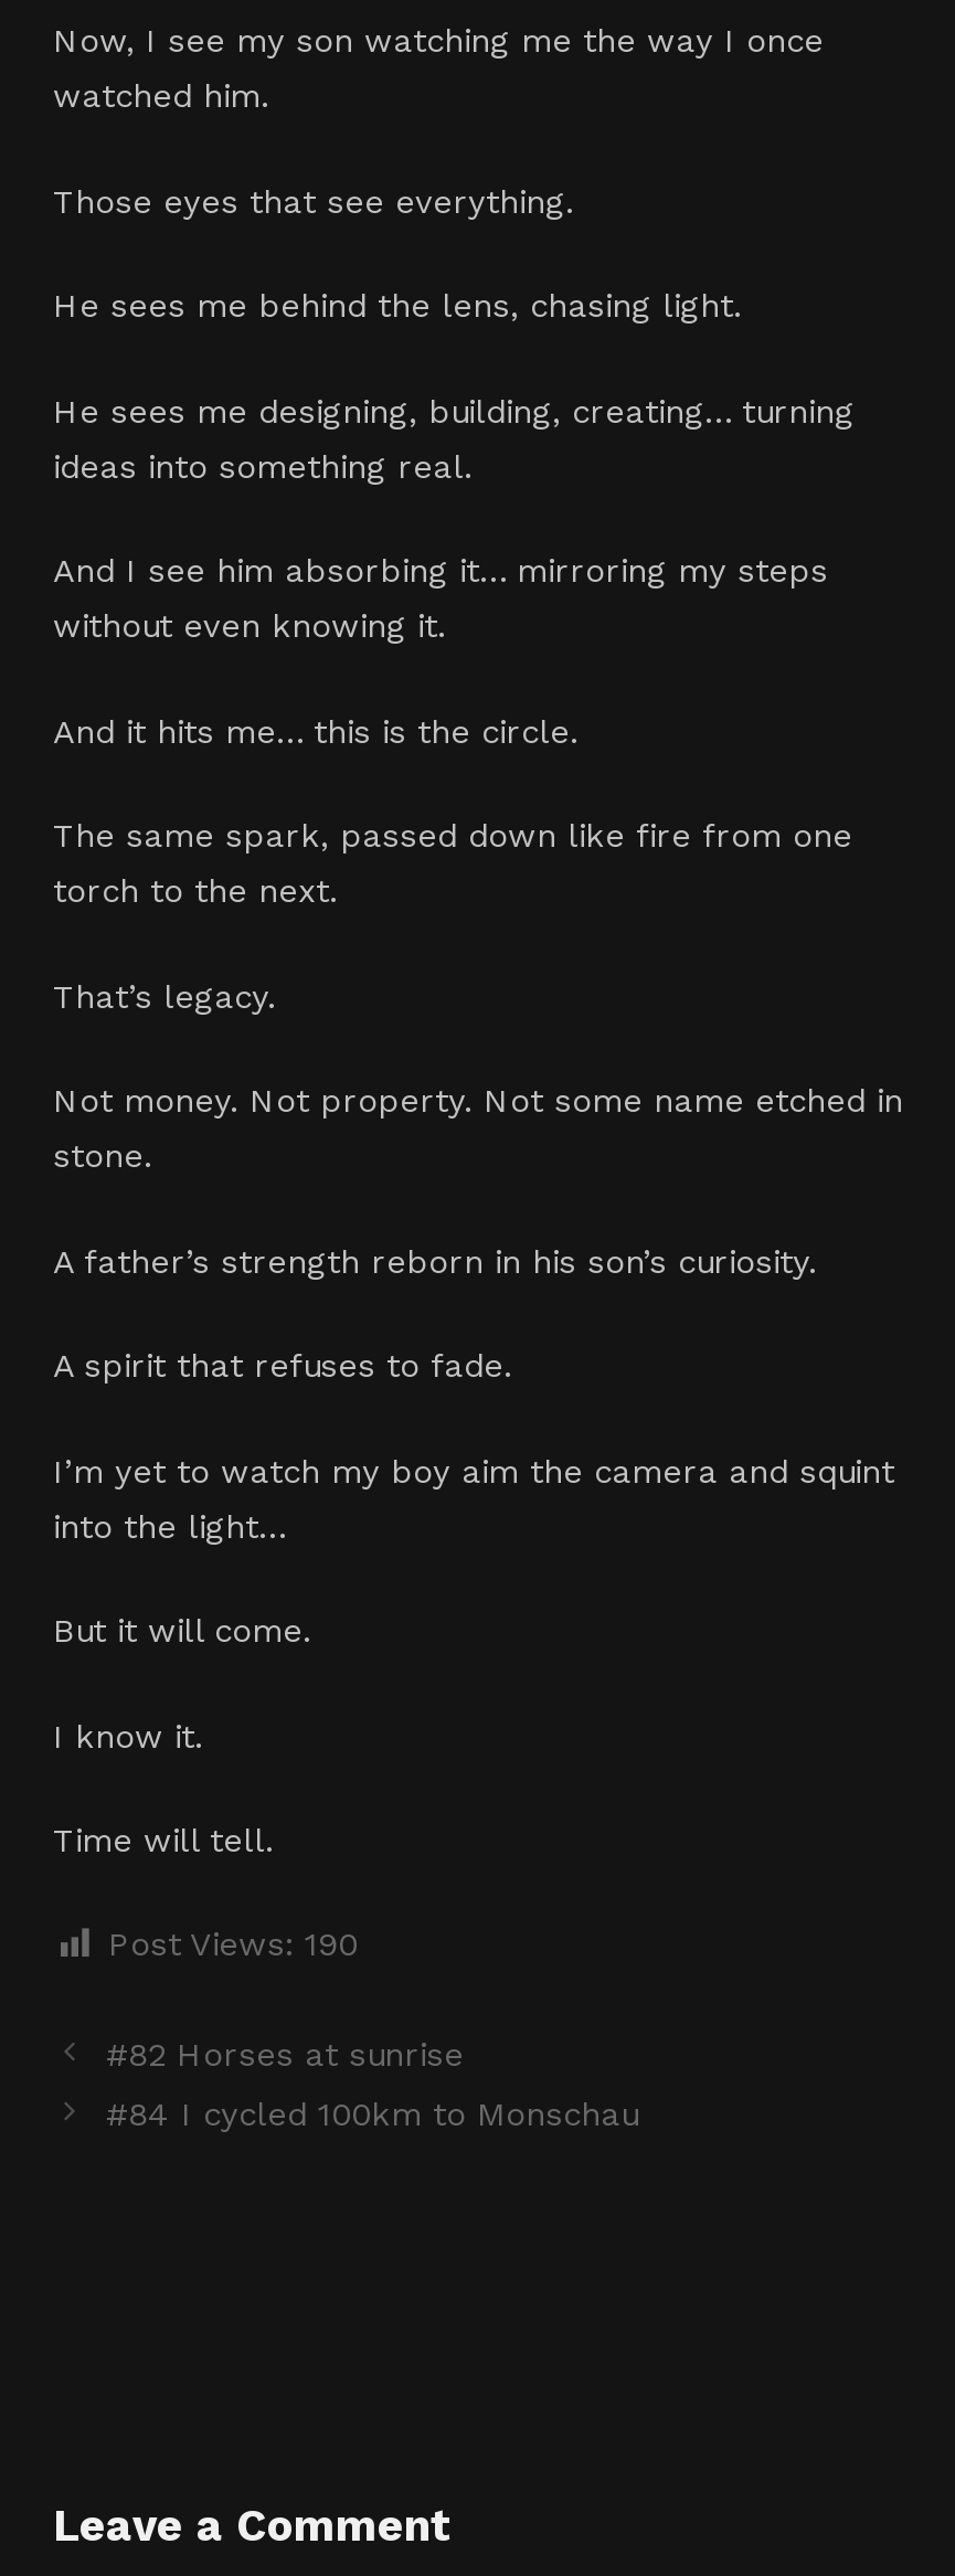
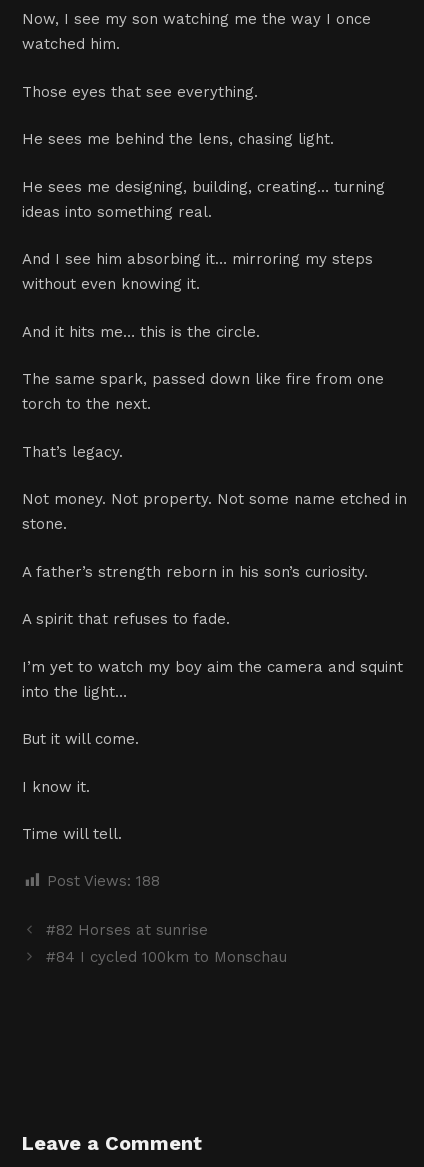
- Post Views: 190
+ Post Views: 188
